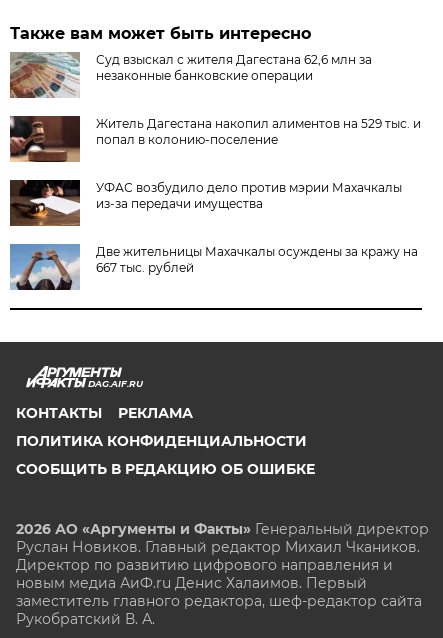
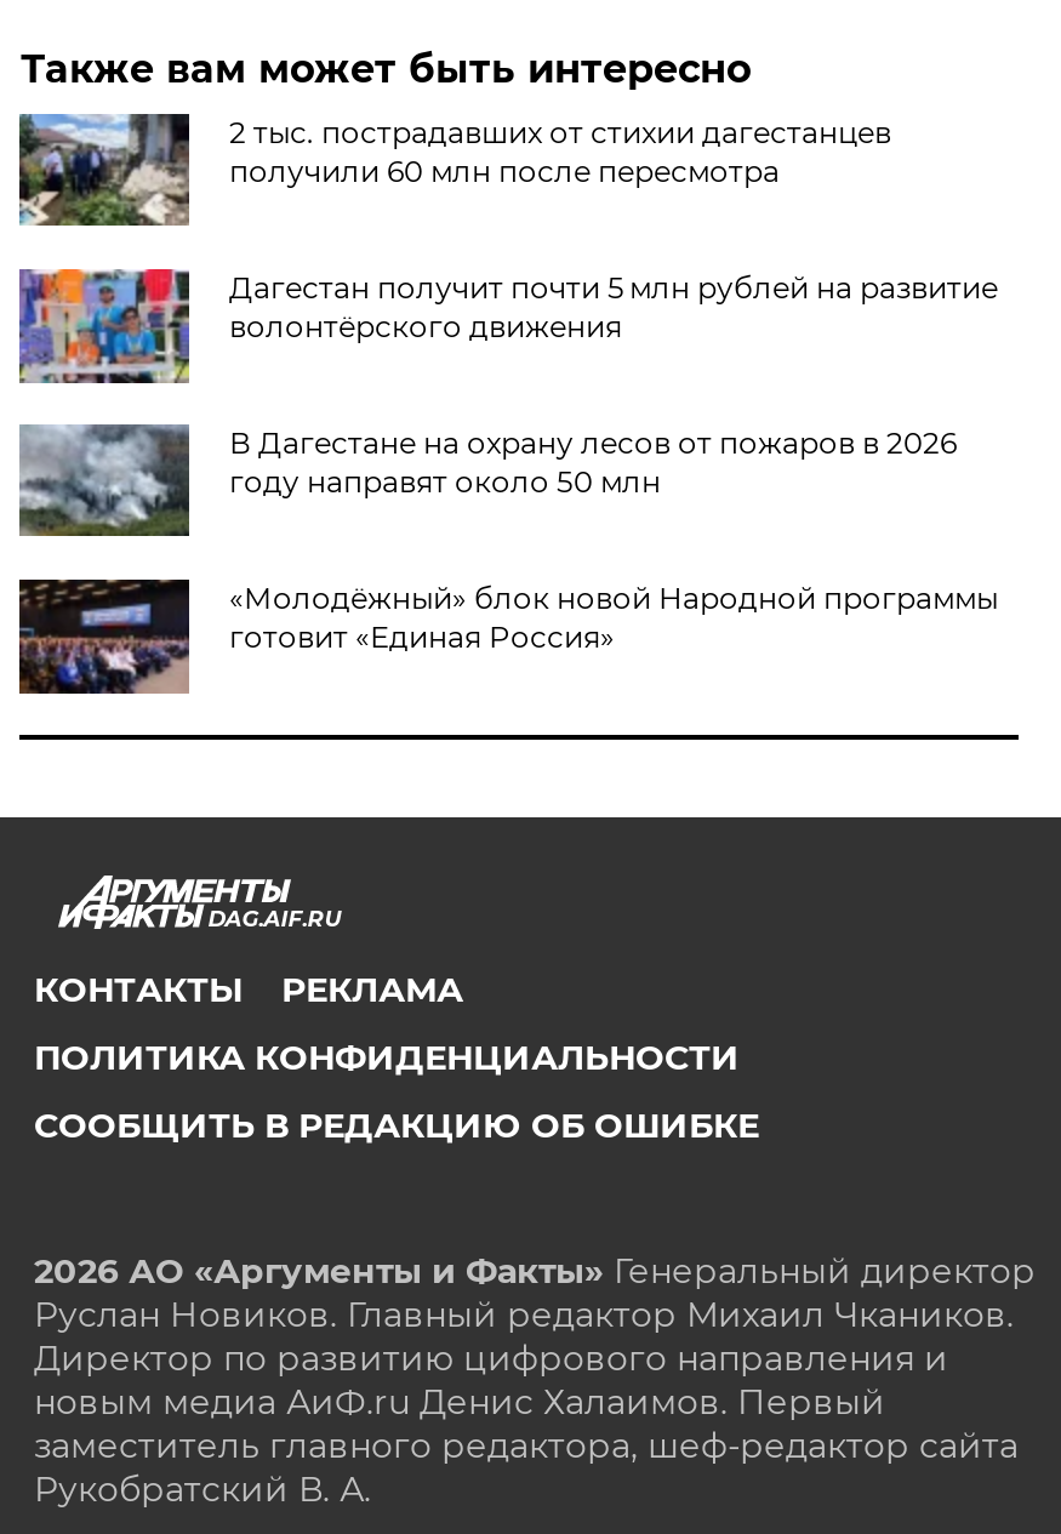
- [image]
- Суд взыскал с жителя Дагестана 62,6 млн за
- незаконные банковские операции
+ [image]
+ 2 тыс. пострадавших от стихии дагестанцев
+ получили 60 млн после пересмотра

- [image]
- Житель Дагестана накопил алиментов на 529 тыс. и
- попал в колонию-поселение
+ [image]
+ Дагестан получит почти 5 млн рублей на развитие
+ волонтёрского движения

- [image]
- УФАС возбудило дело против мэрии Махачкалы
- из-за передачи имущества
+ [image]
+ В Дагестане на охрану лесов от пожаров в 2026
+ году направят около 50 млн

- [image]
- Две жительницы Махачкалы осуждены за кражу на
- 667 тыс. рублей
+ [image]
+ «Молодёжный» блок новой Народной программы
+ готовит «Единая Россия»
